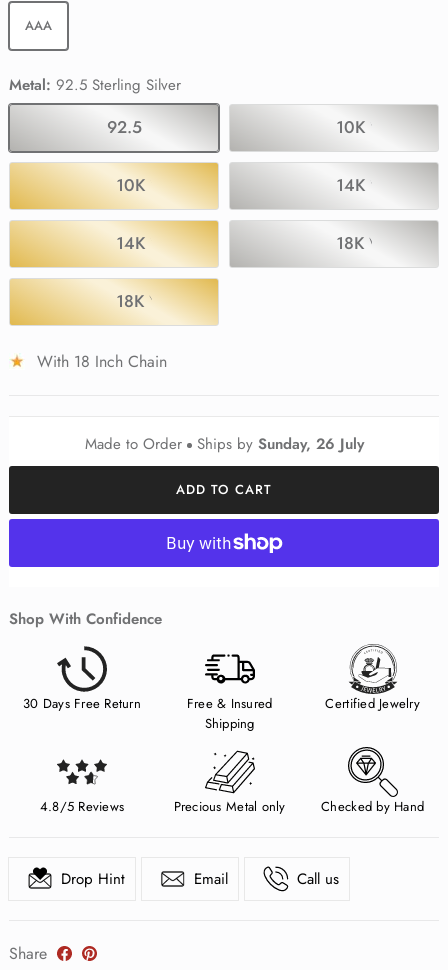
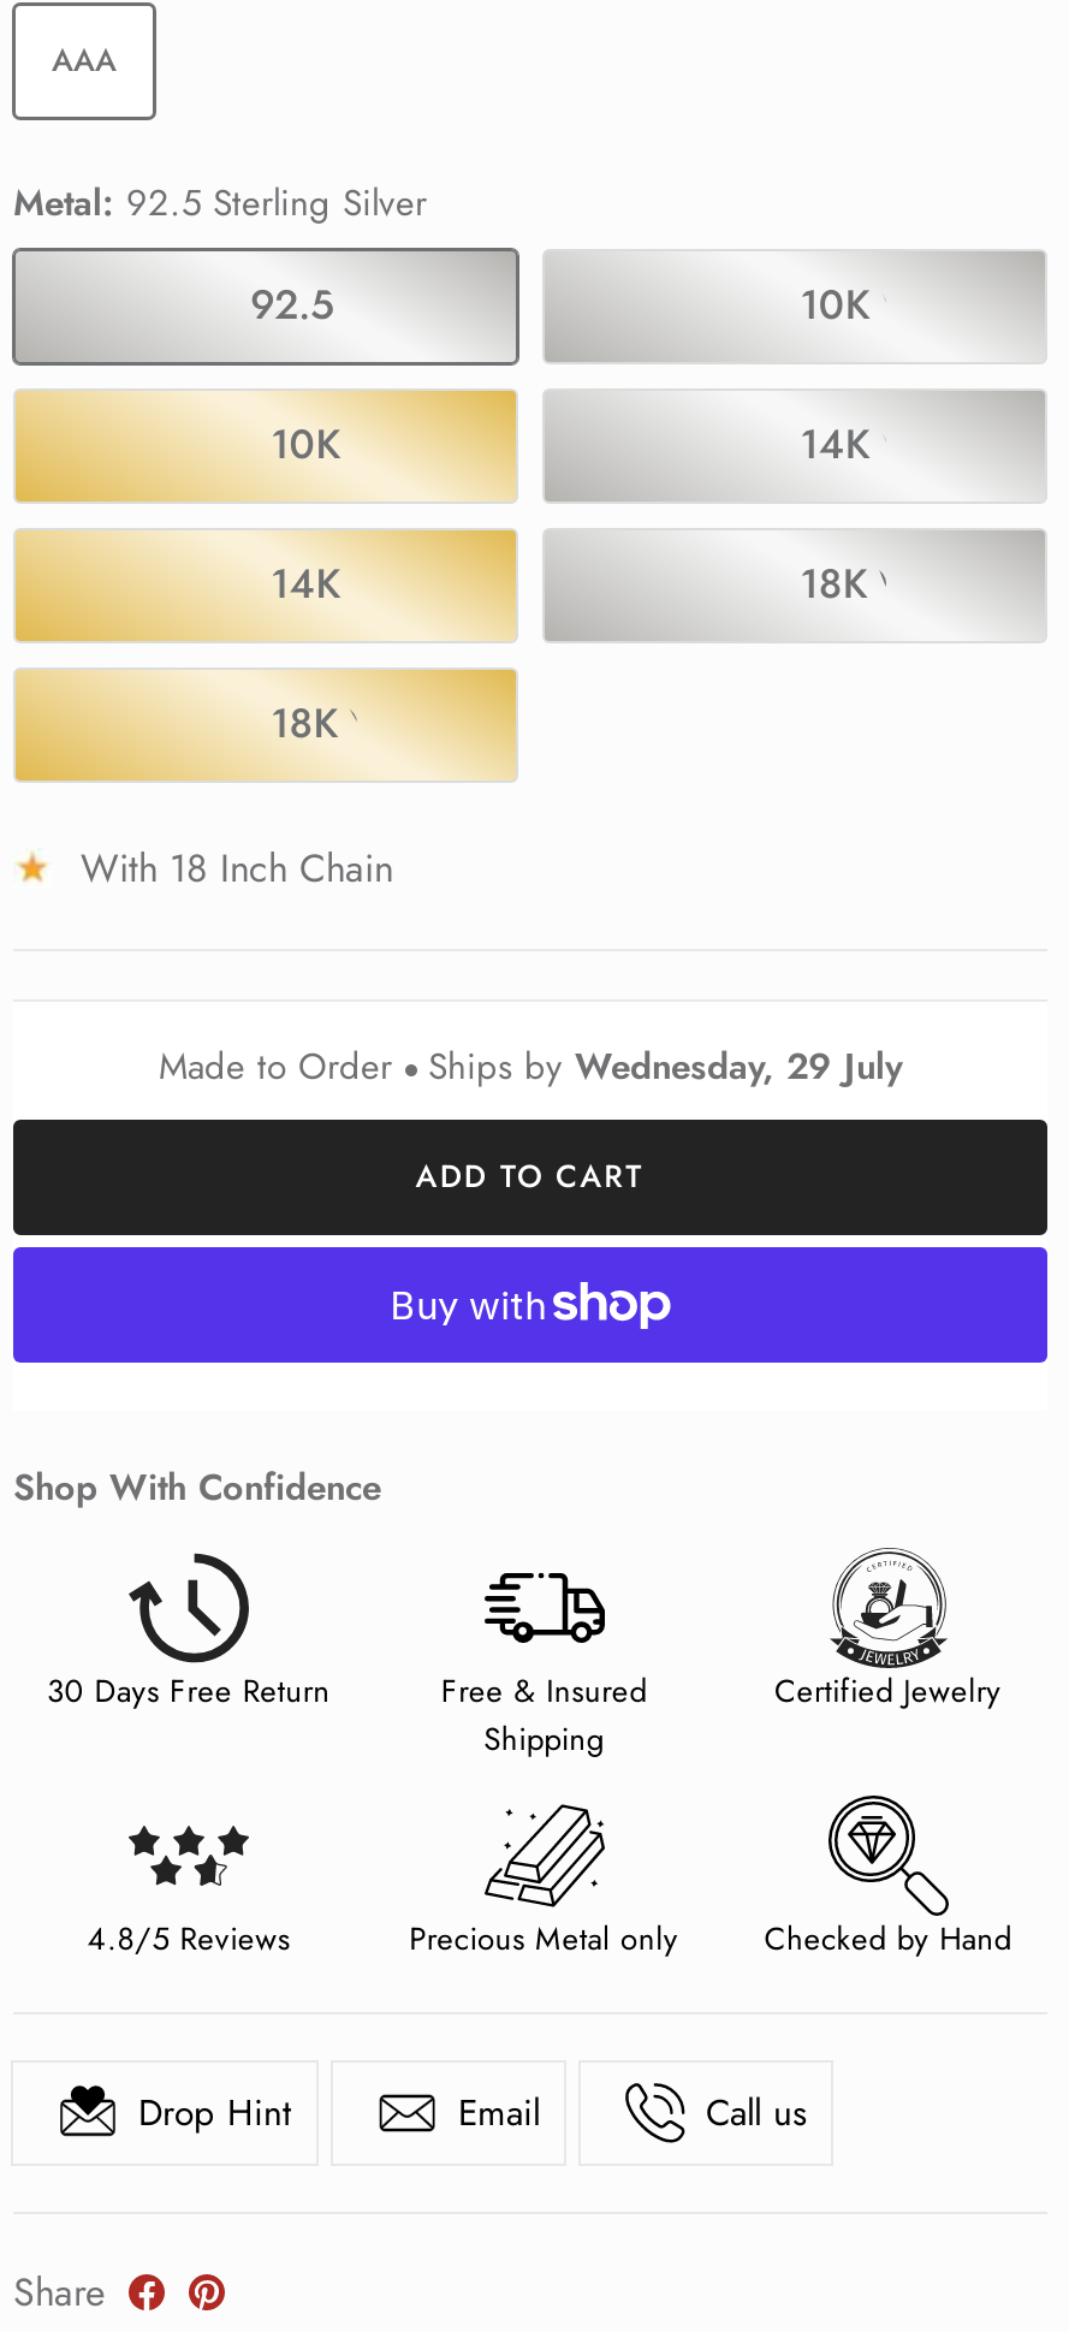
- Made to Order Ships by Sunday, 26 July
+ Made to Order Ships by Wednesday, 29 July
